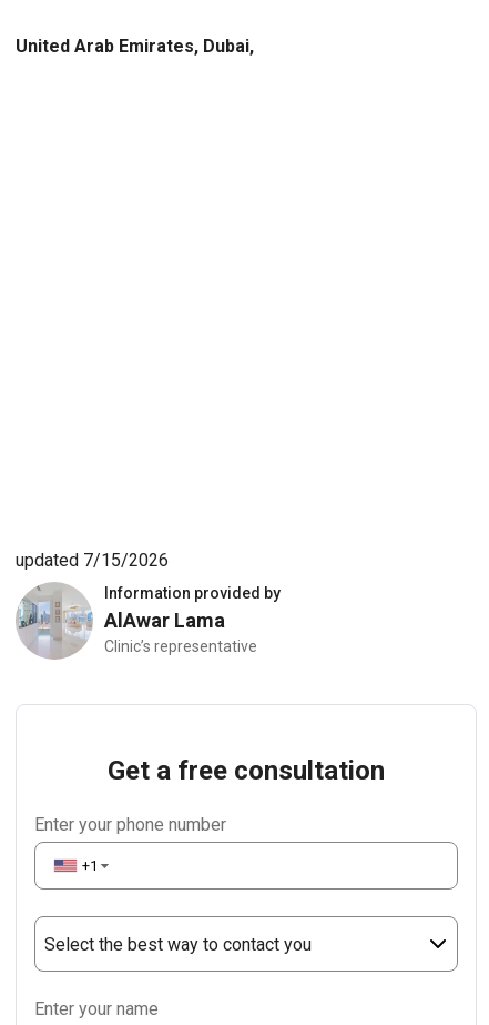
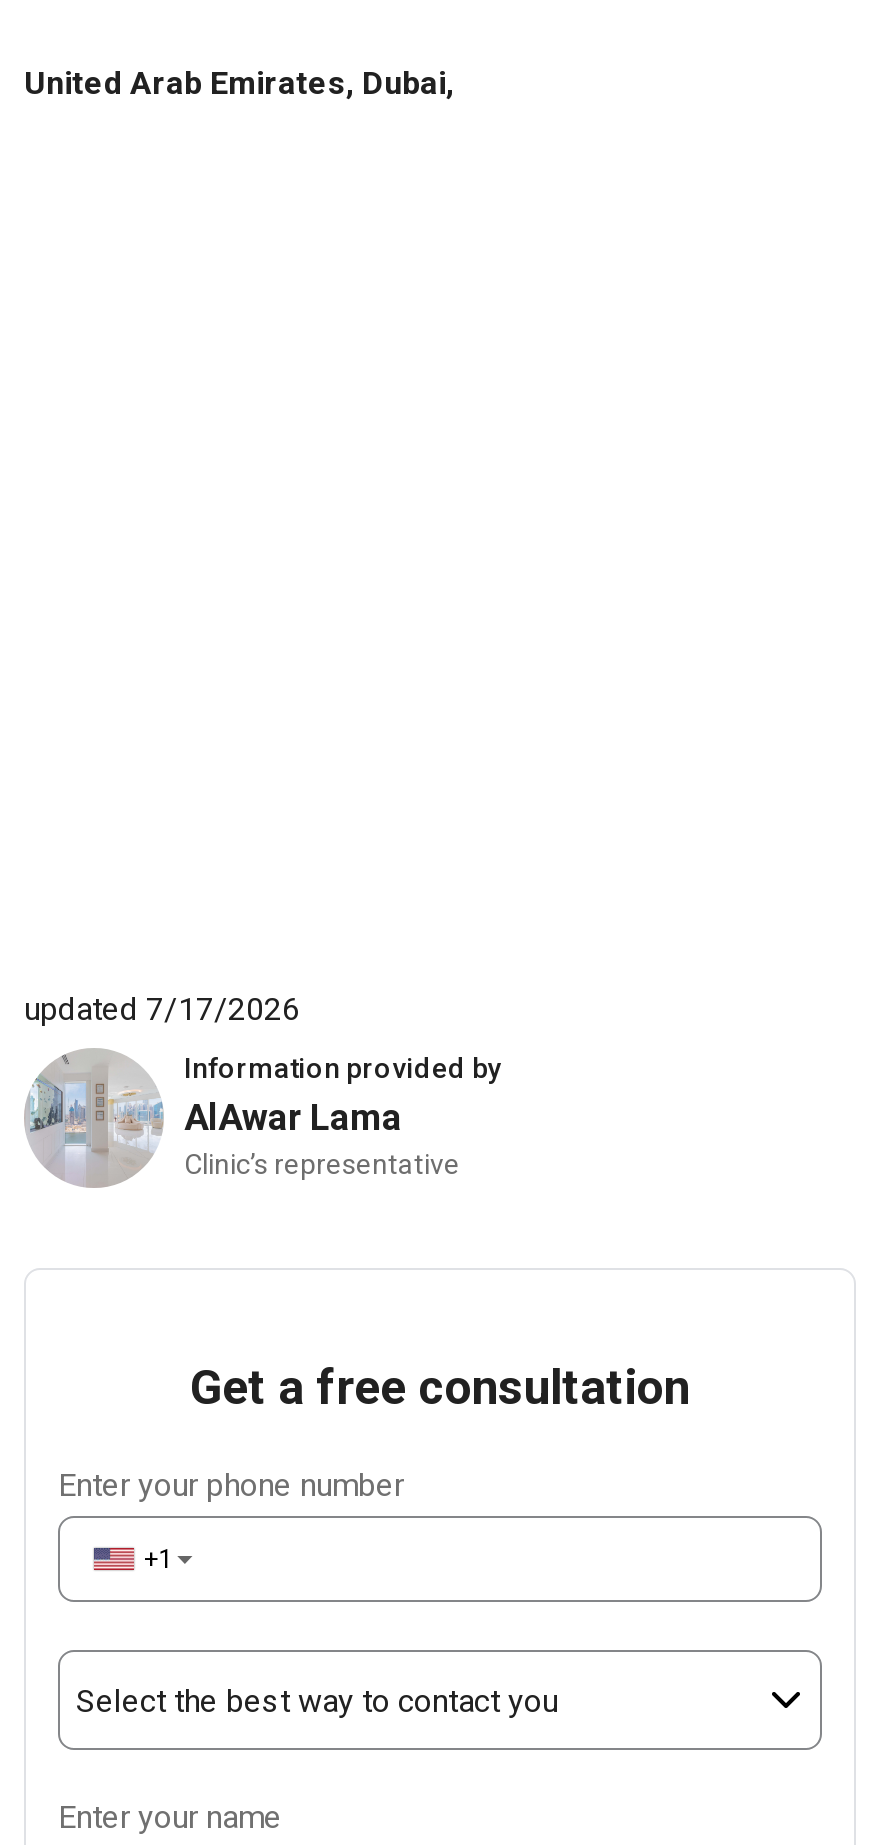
- updated 7/15/2026
+ updated 7/17/2026
